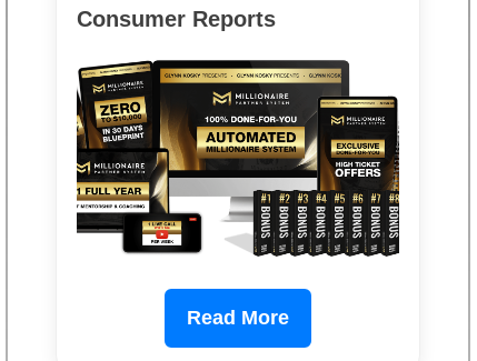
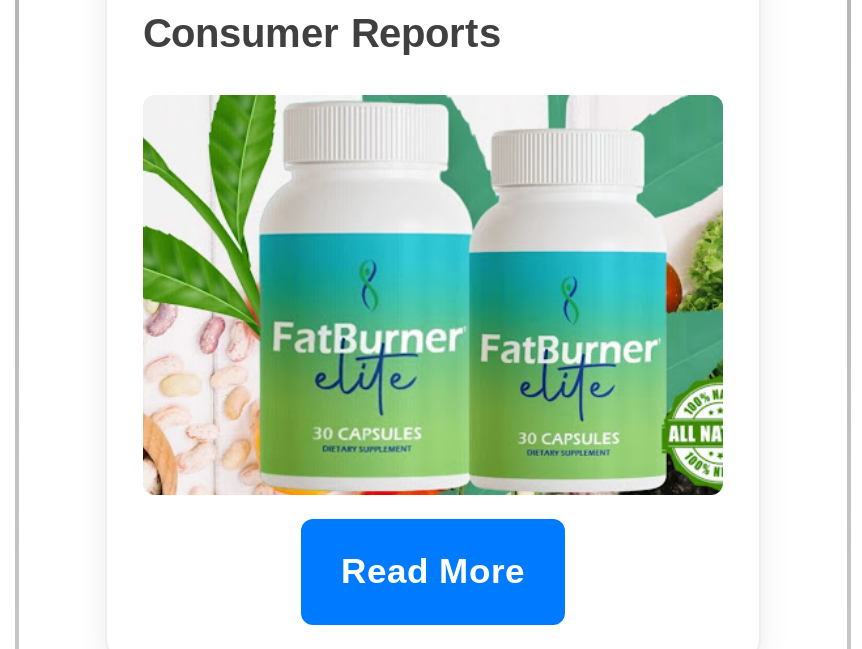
- [image]
+ [image]
